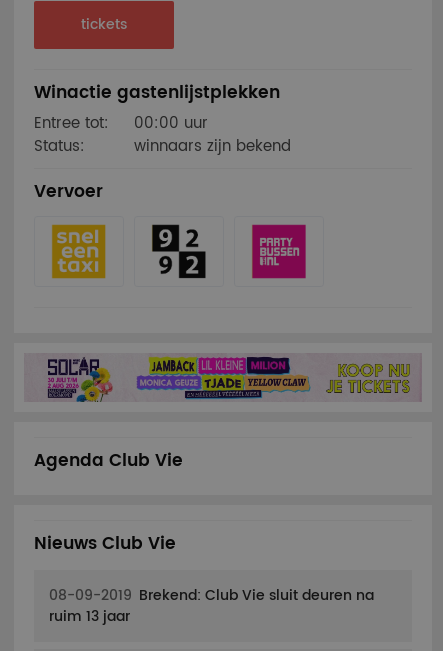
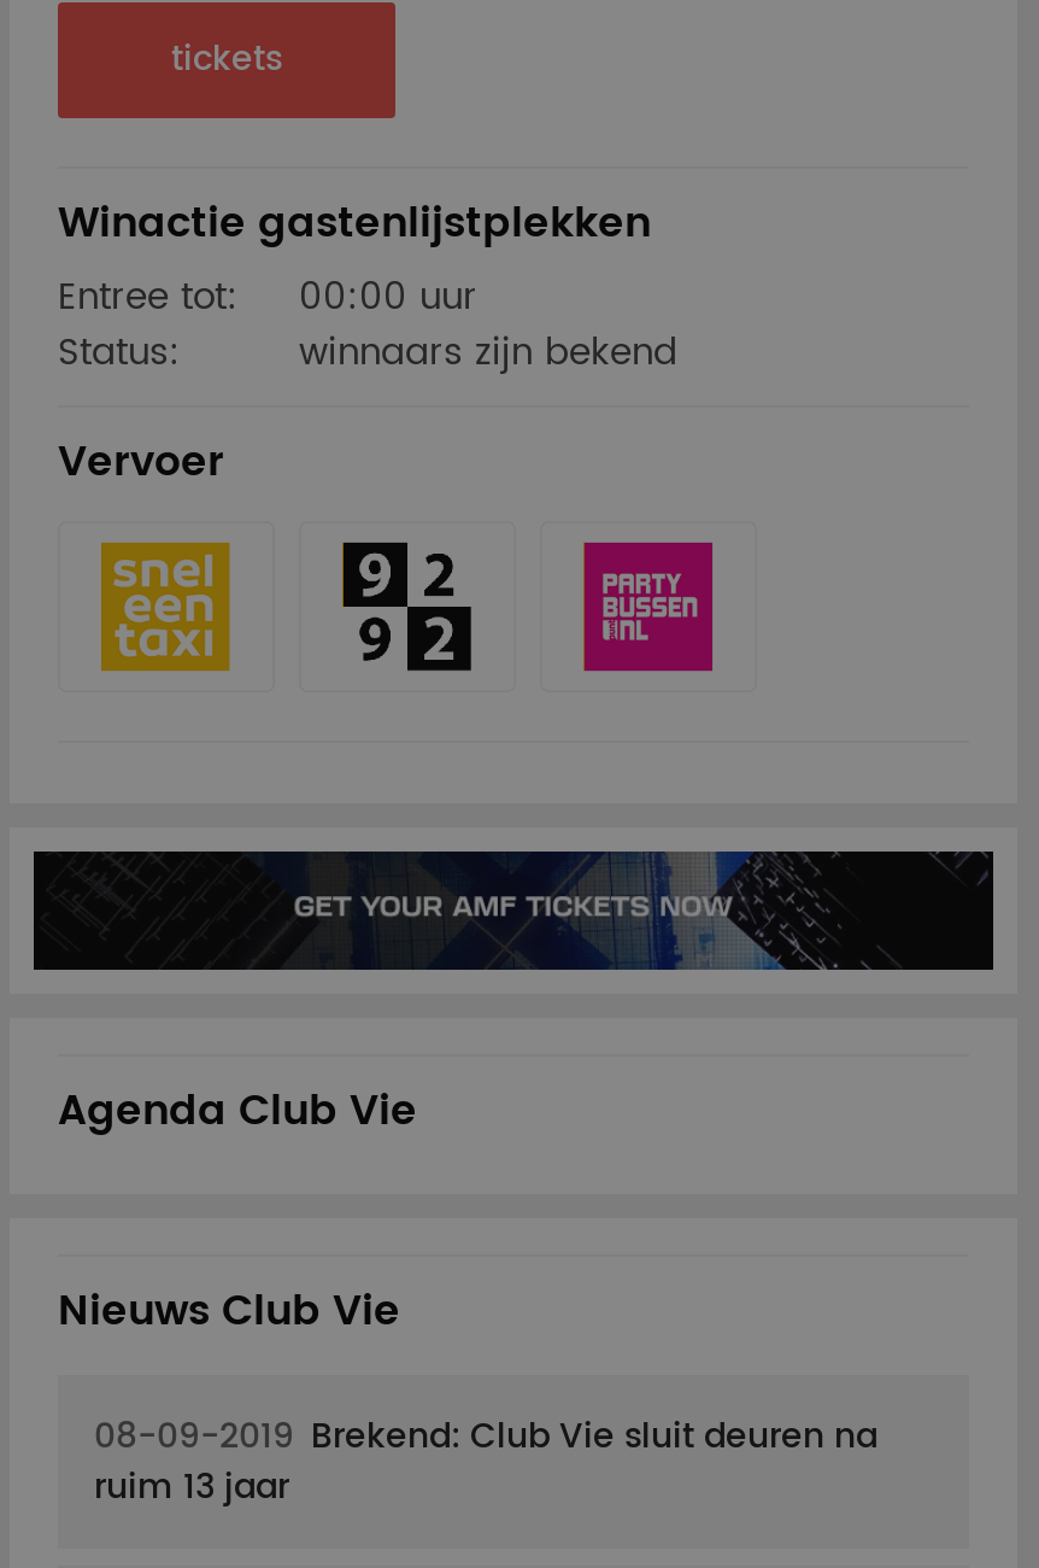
- [image]
+ [image]
